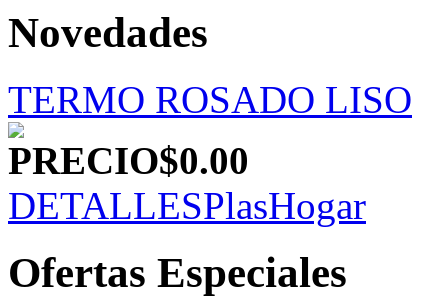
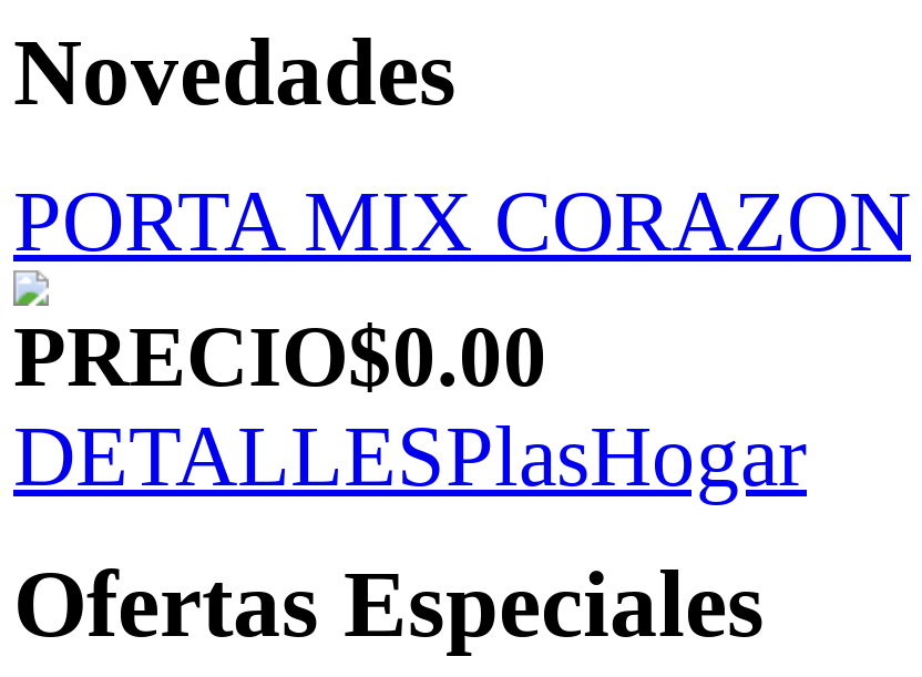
- TERMO ROSADO LISO
+ PORTA MIX CORAZON
